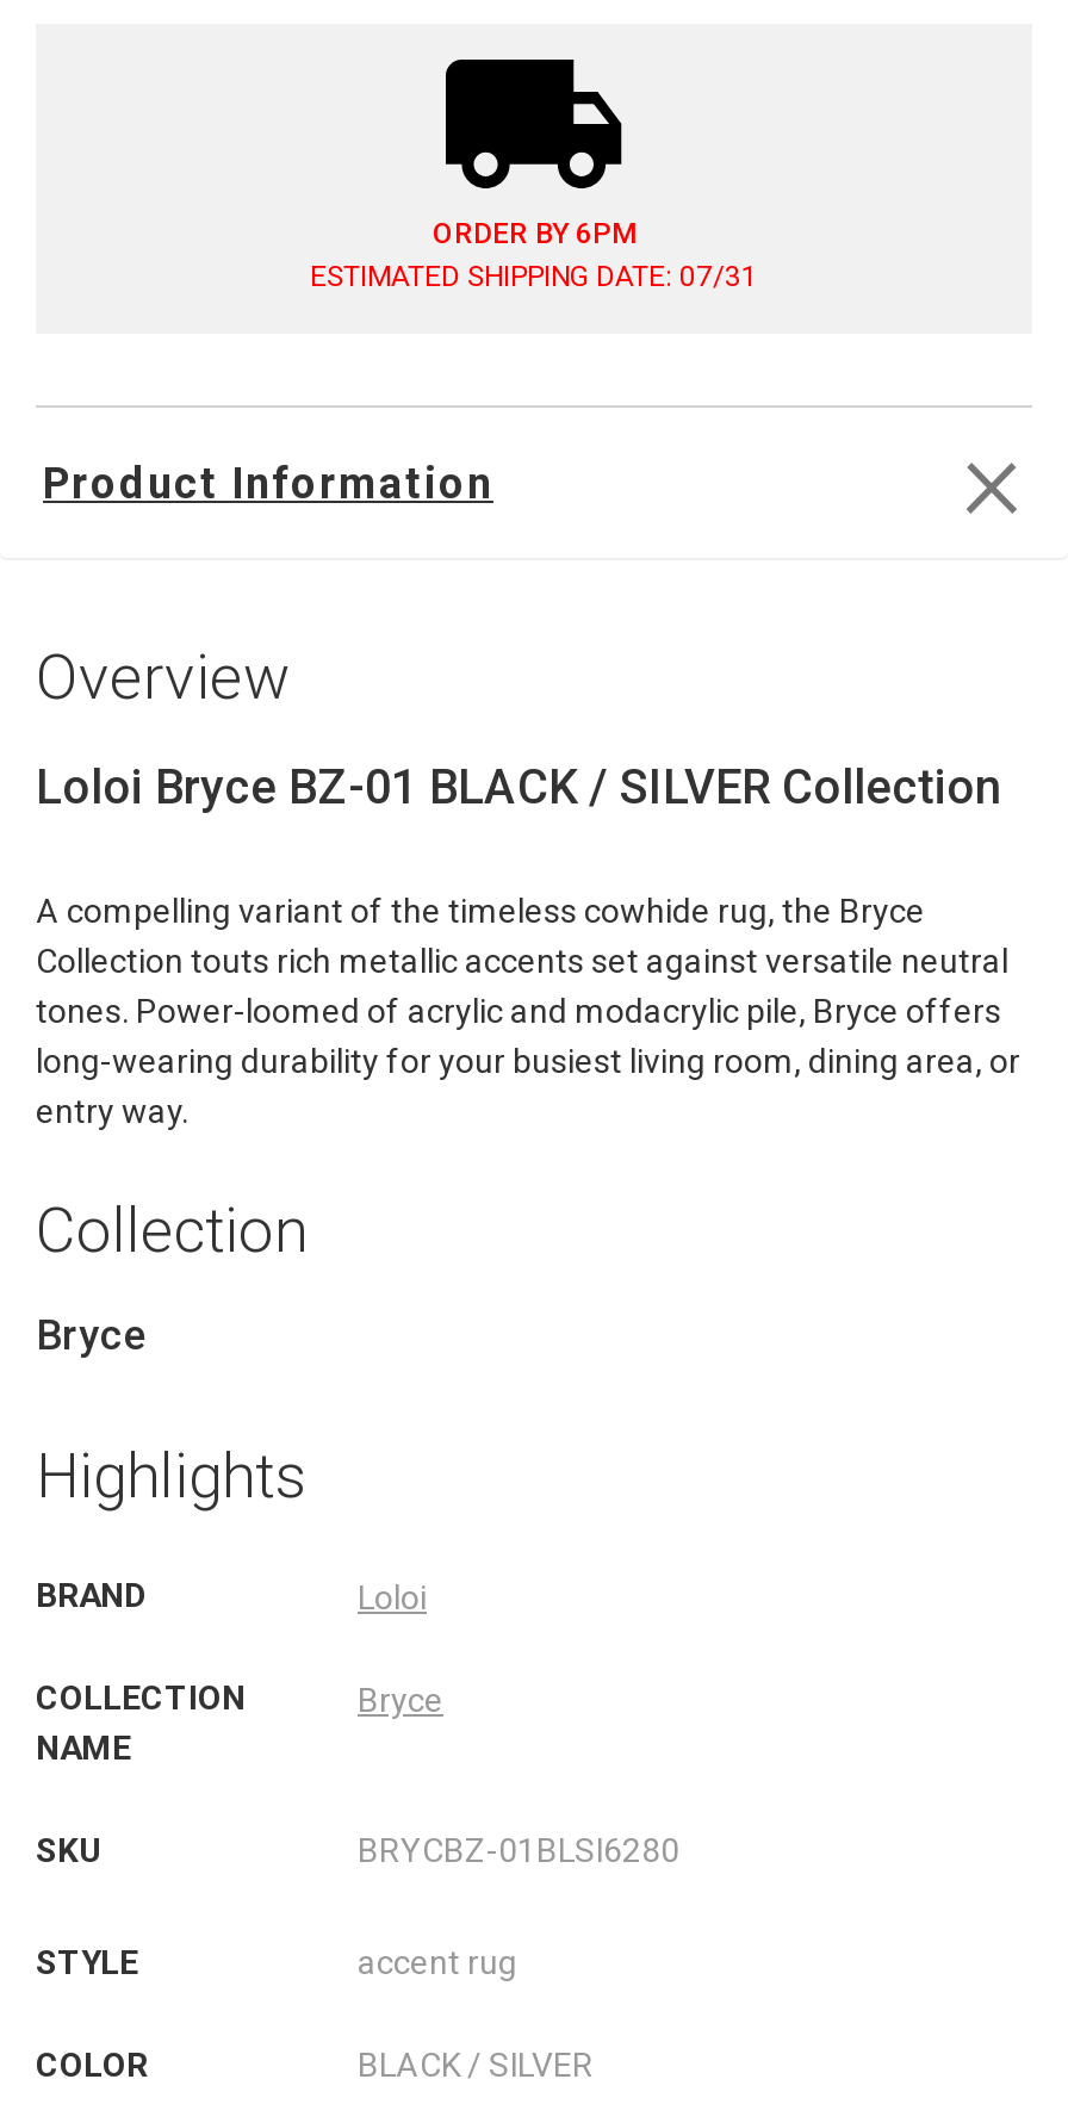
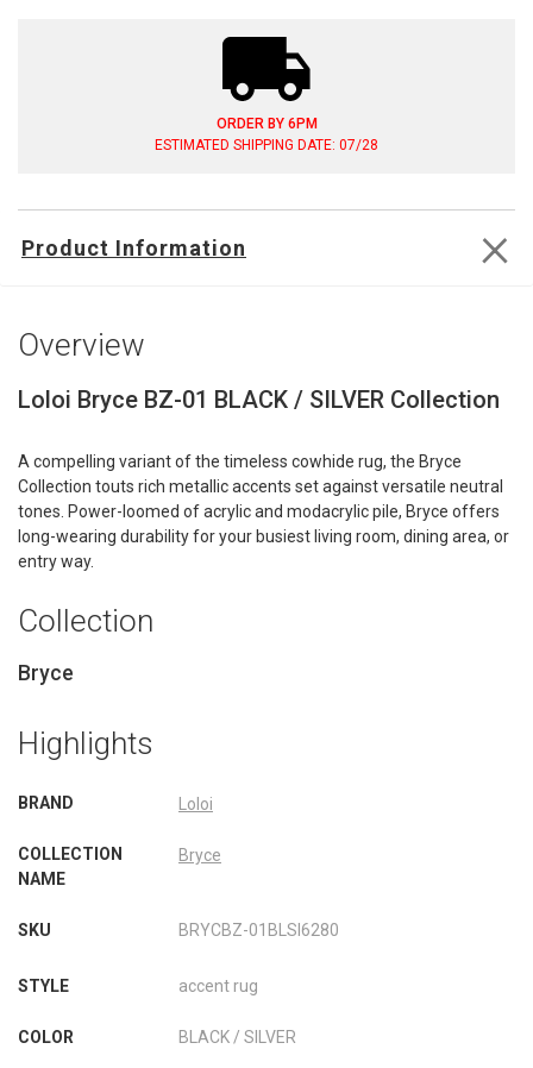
- ESTIMATED SHIPPING DATE: 07/31
+ ESTIMATED SHIPPING DATE: 07/28
